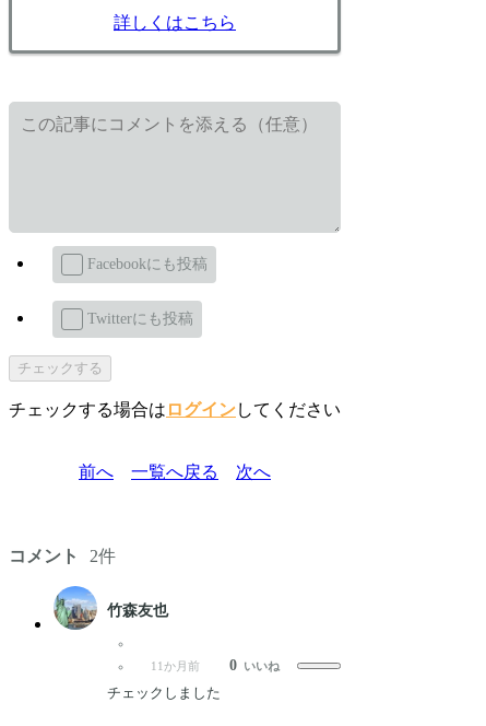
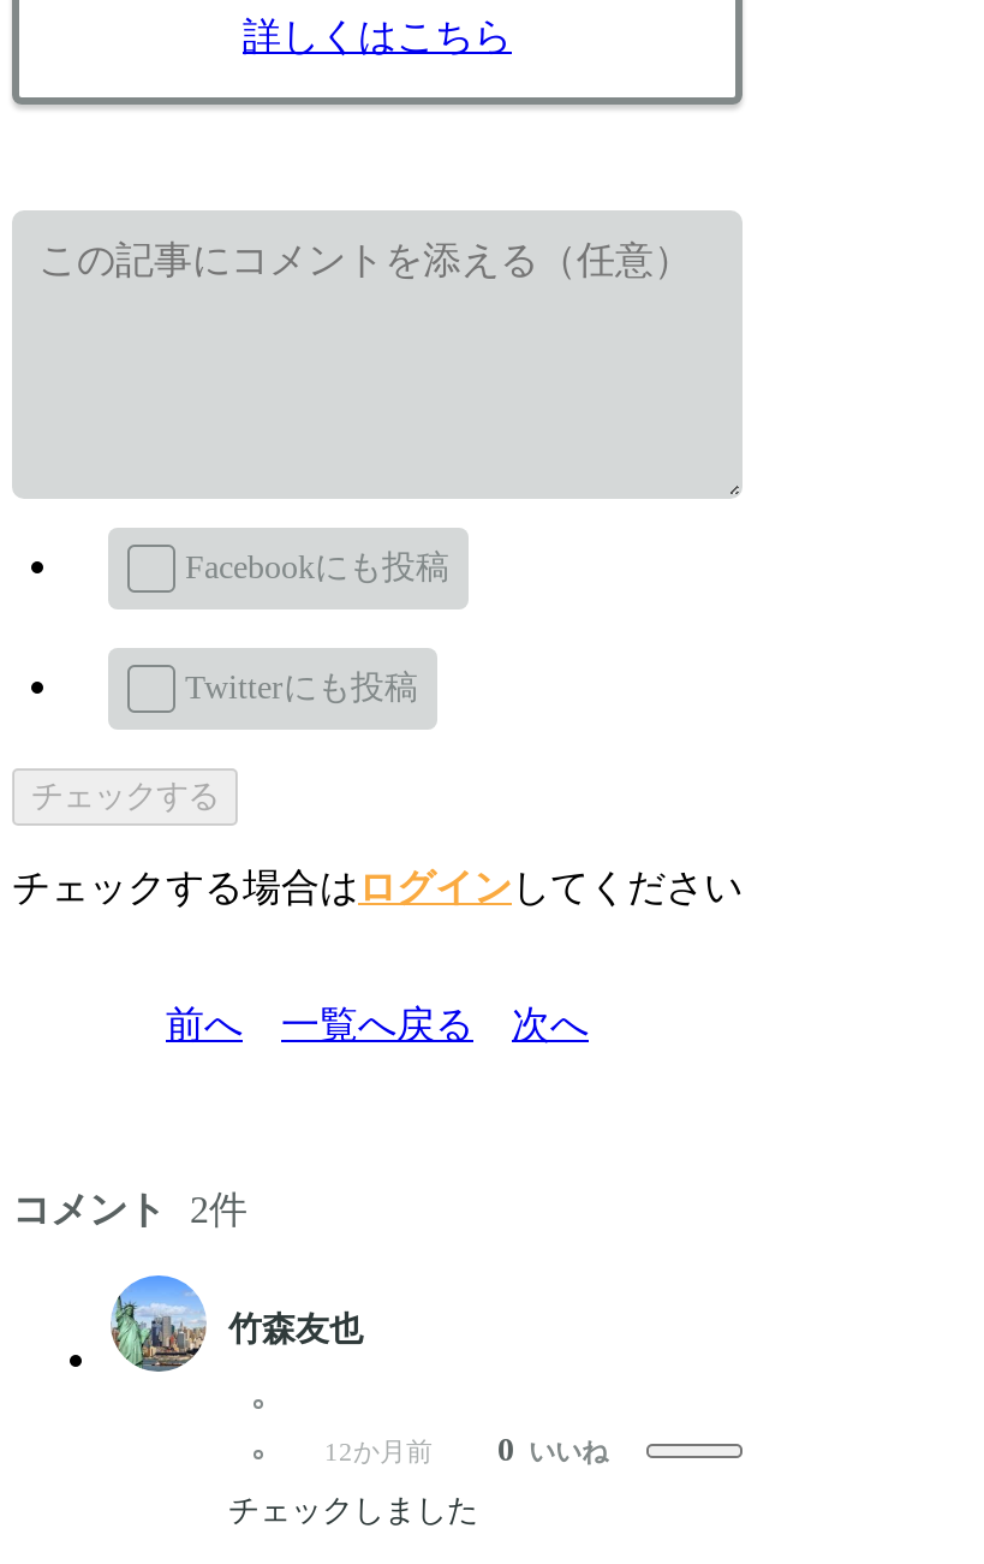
- 11か月前
+ 12か月前
